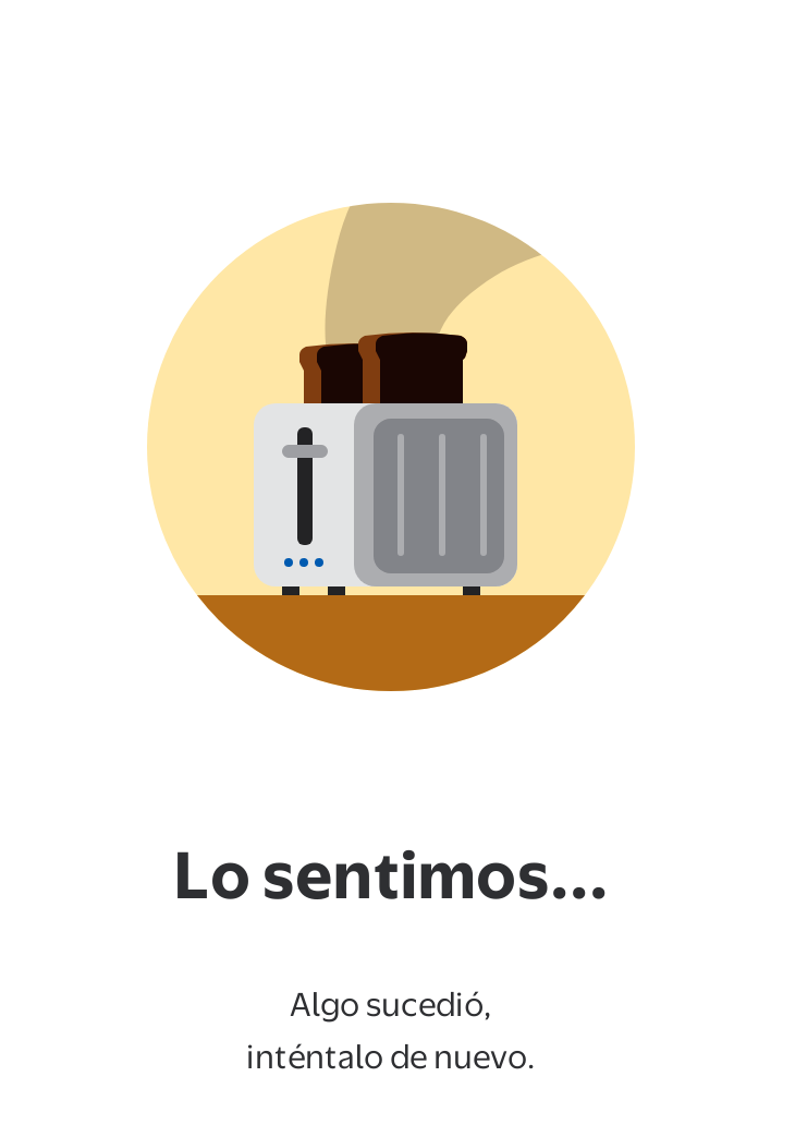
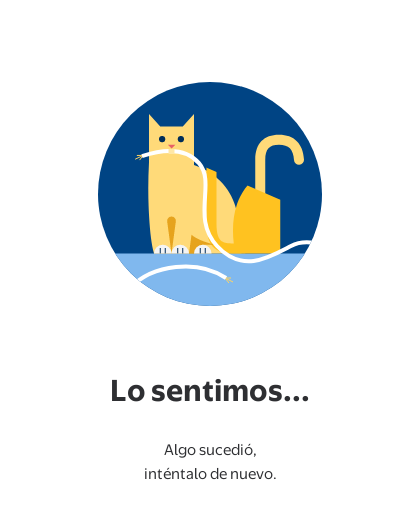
- [image]
+ [image]
